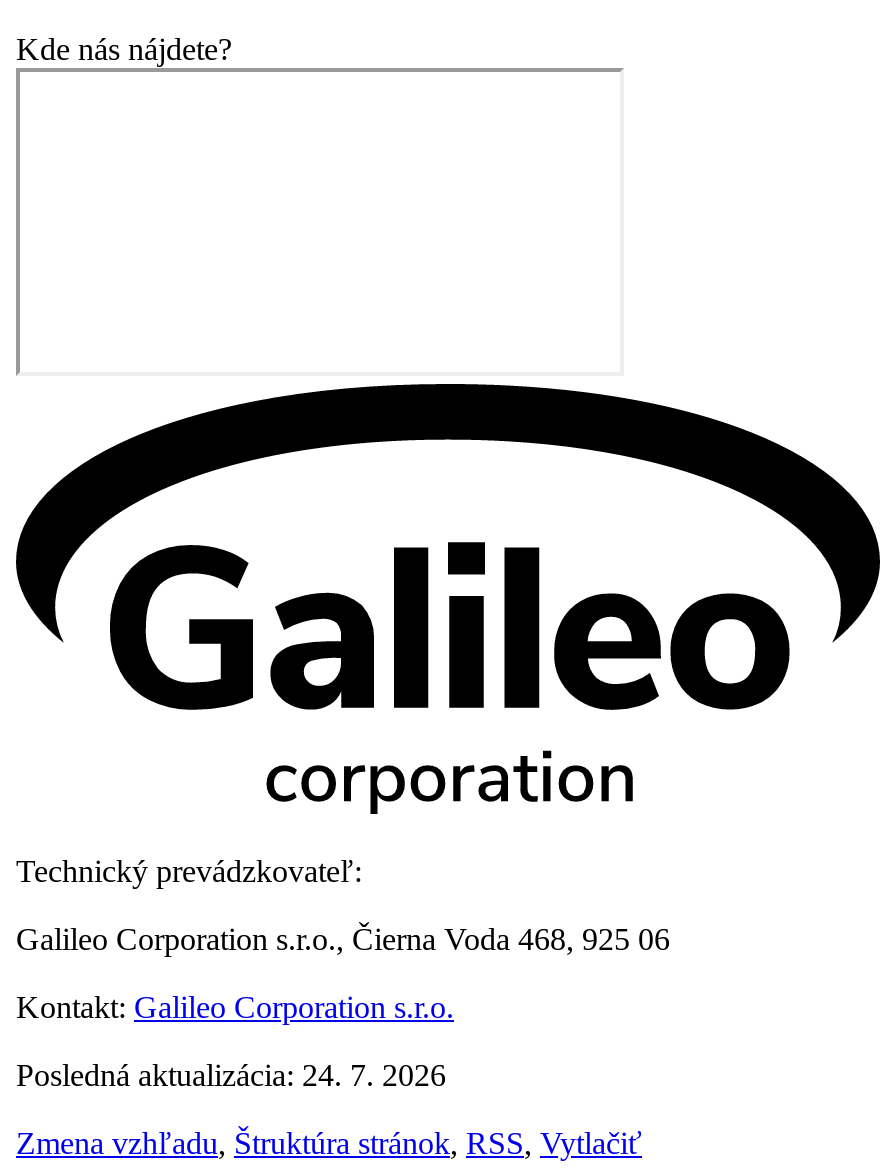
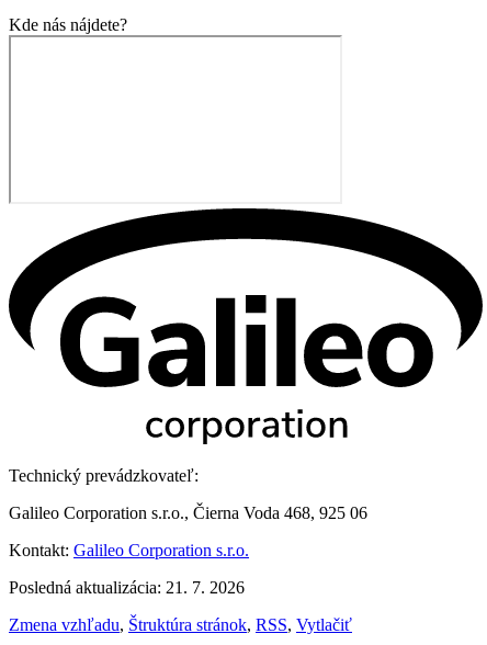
- Posledná aktualizácia: 24. 7. 2026
+ Posledná aktualizácia: 21. 7. 2026
